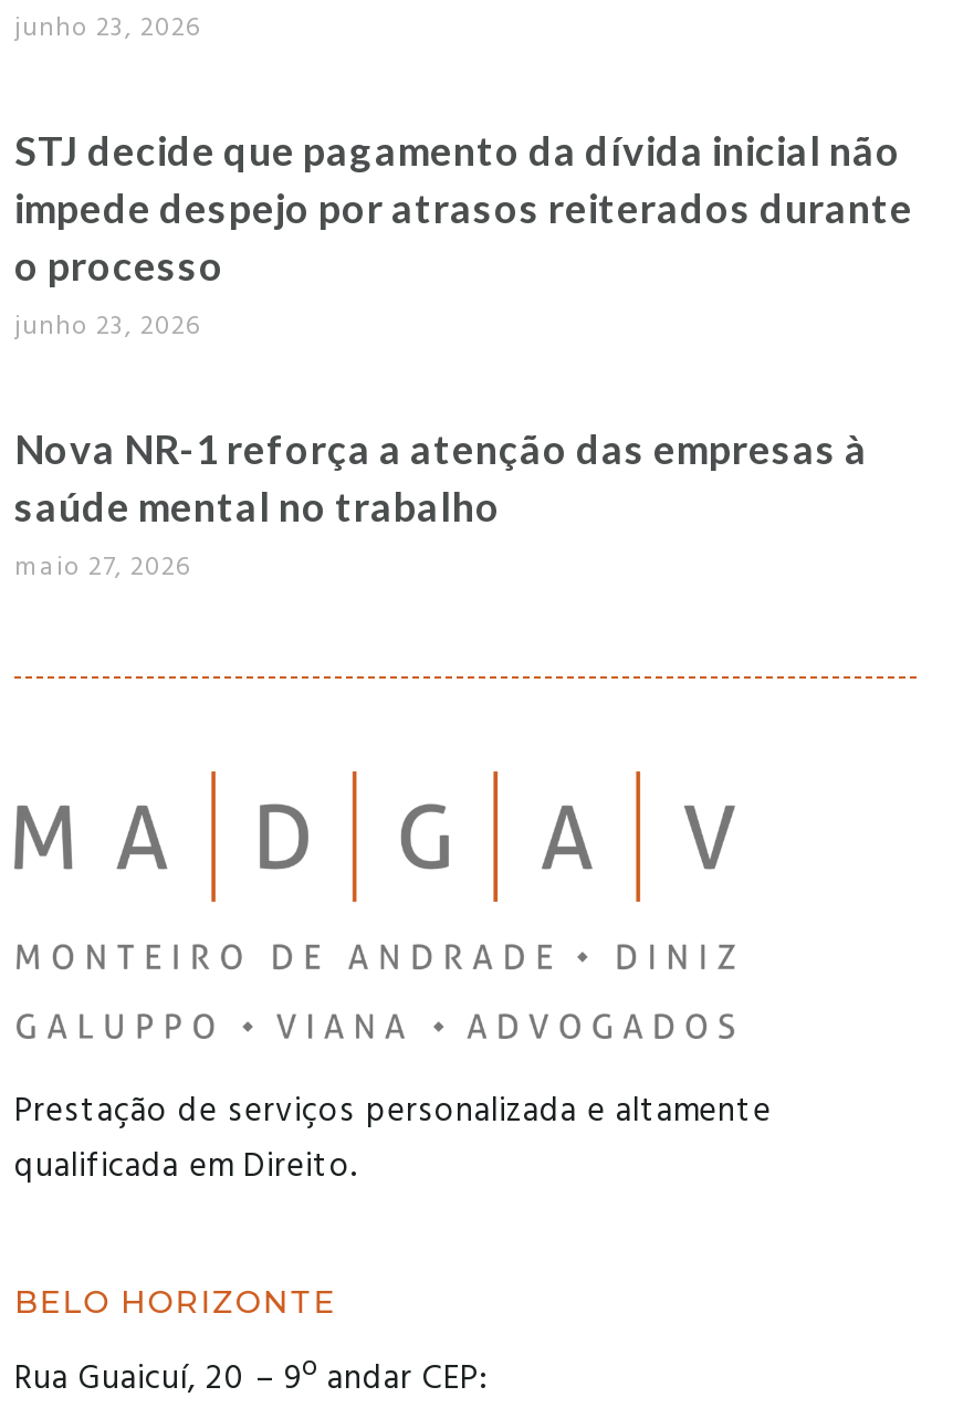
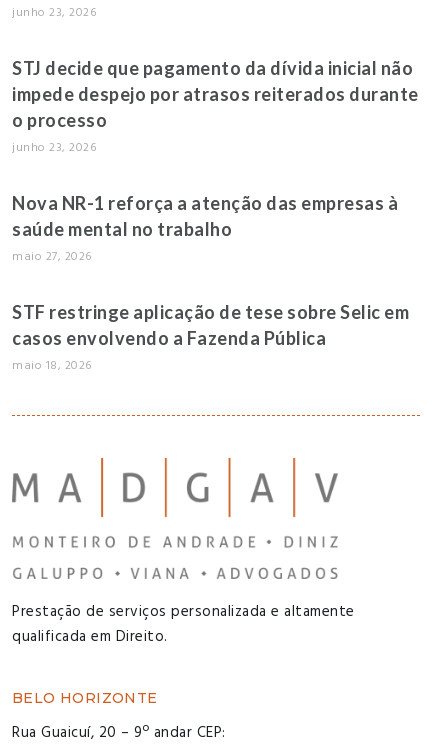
+ STF restringe aplicação de tese sobre Selic em
+ casos envolvendo a Fazenda Pública
+ maio 18, 2026
